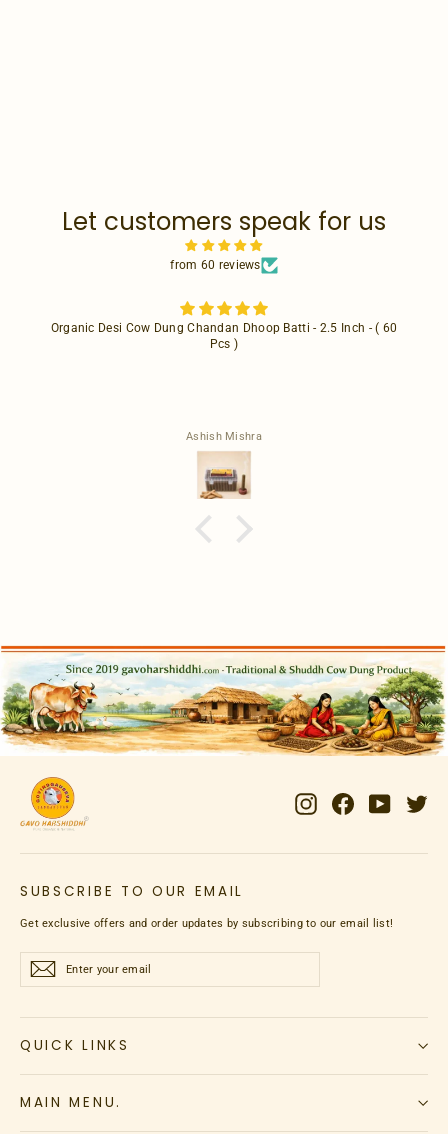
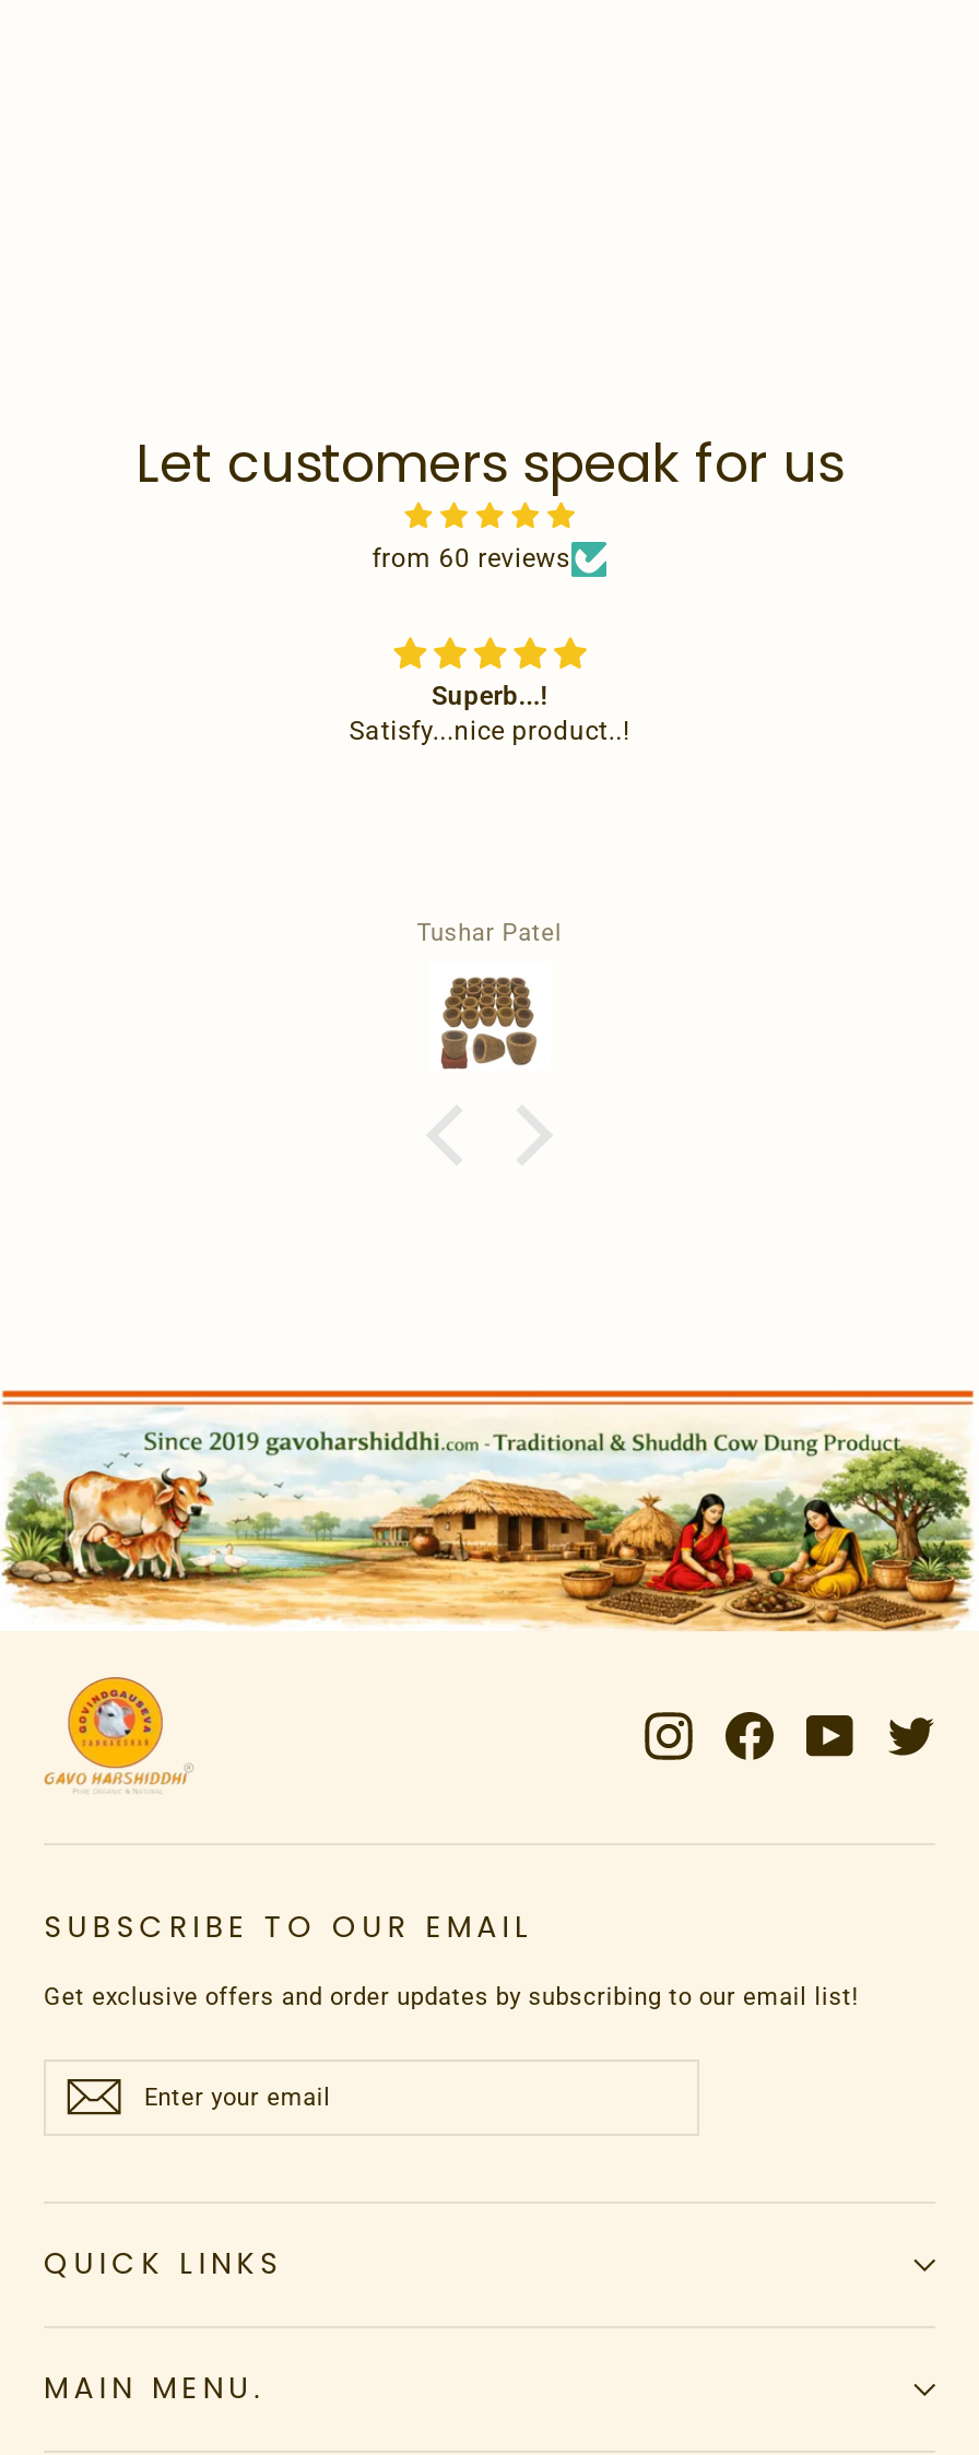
- Organic Desi Cow Dung Chandan Dhoop Batti - 2.5 Inch - ( 60
- Pcs )
+ Superb...!
+ Satisfy...nice product..!

- Ashish Mishra
+ Tushar Patel

- [image]
+ [image]
